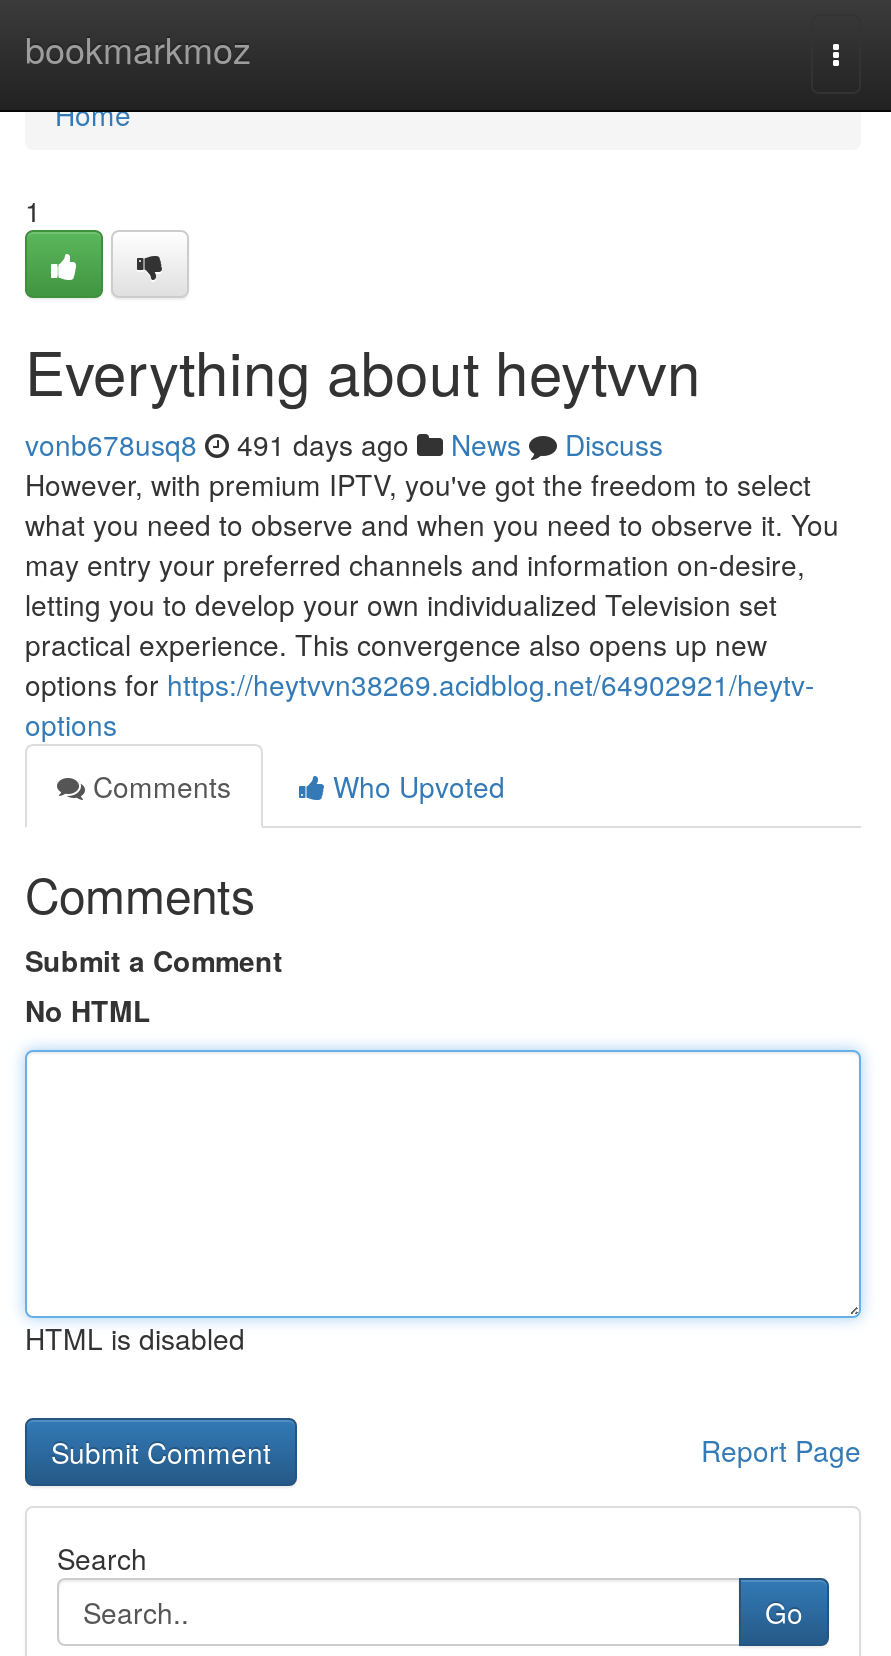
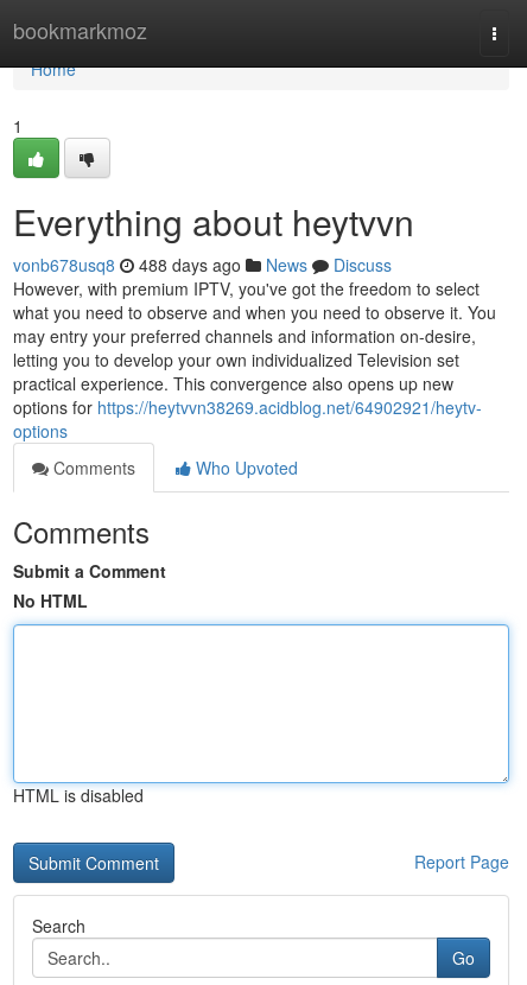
- vonb678usq8 491 days ago News Discuss
+ vonb678usq8 488 days ago News Discuss
